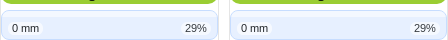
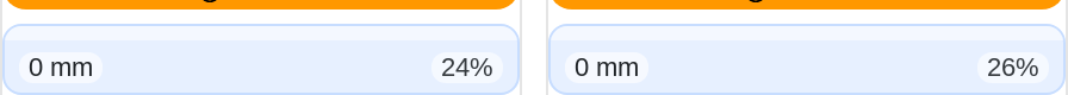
- 29%
+ 24%

- 29%
+ 26%
